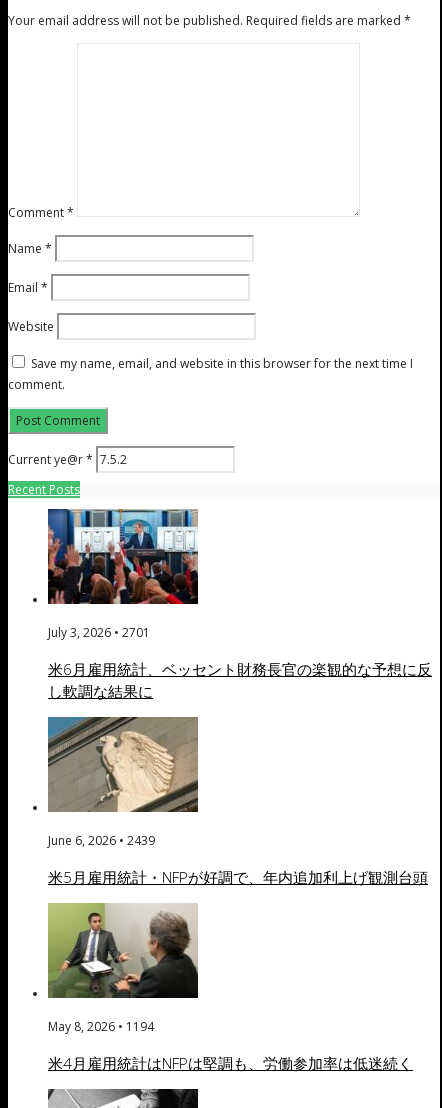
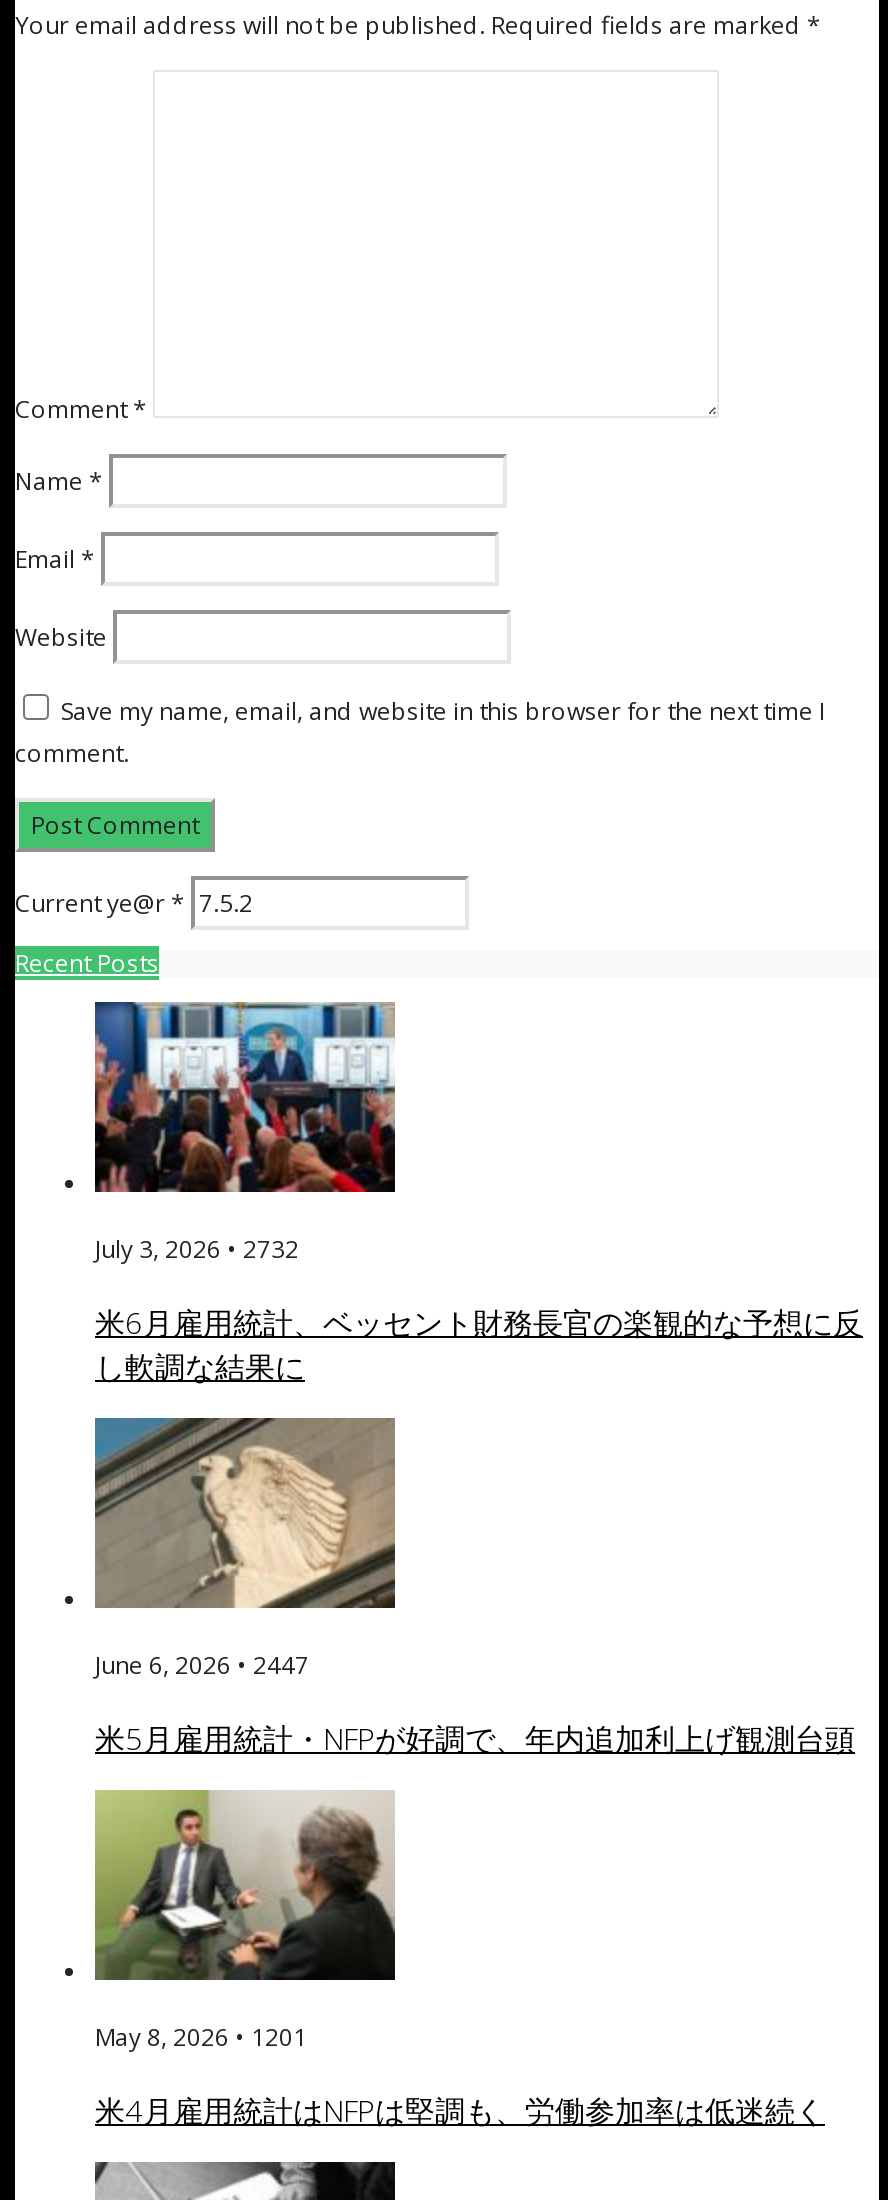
- July 3, 2026 • 2701
+ July 3, 2026 • 2732

- June 6, 2026 • 2439
+ June 6, 2026 • 2447

- May 8, 2026 • 1194
+ May 8, 2026 • 1201
